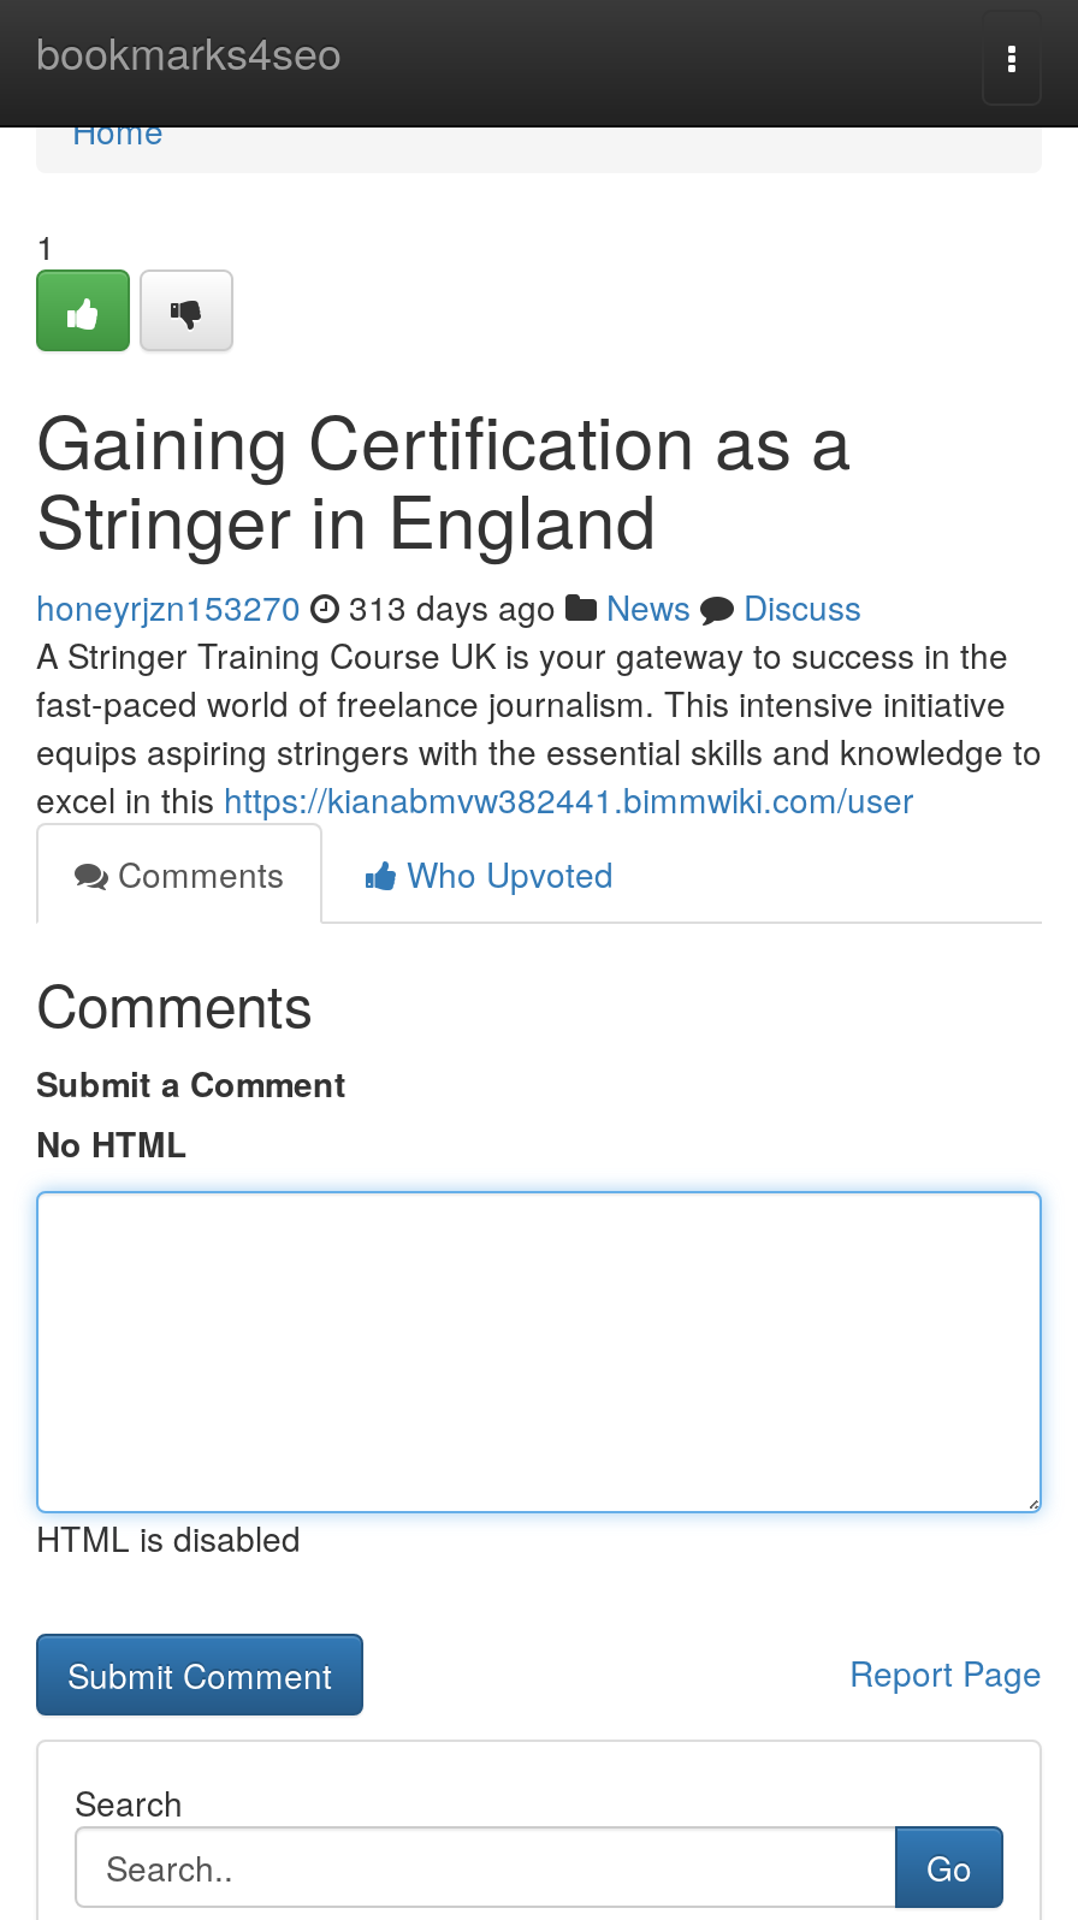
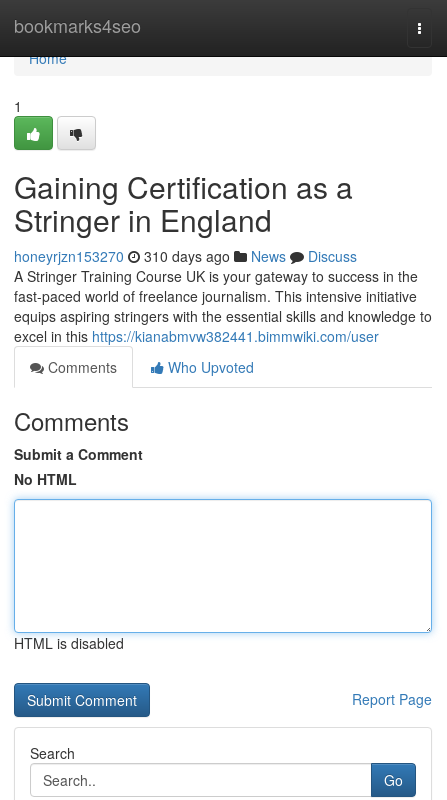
- honeyrjzn153270 313 days ago News Discuss
+ honeyrjzn153270 310 days ago News Discuss
